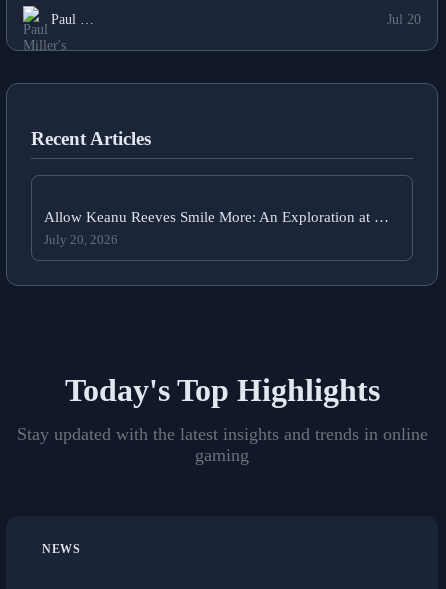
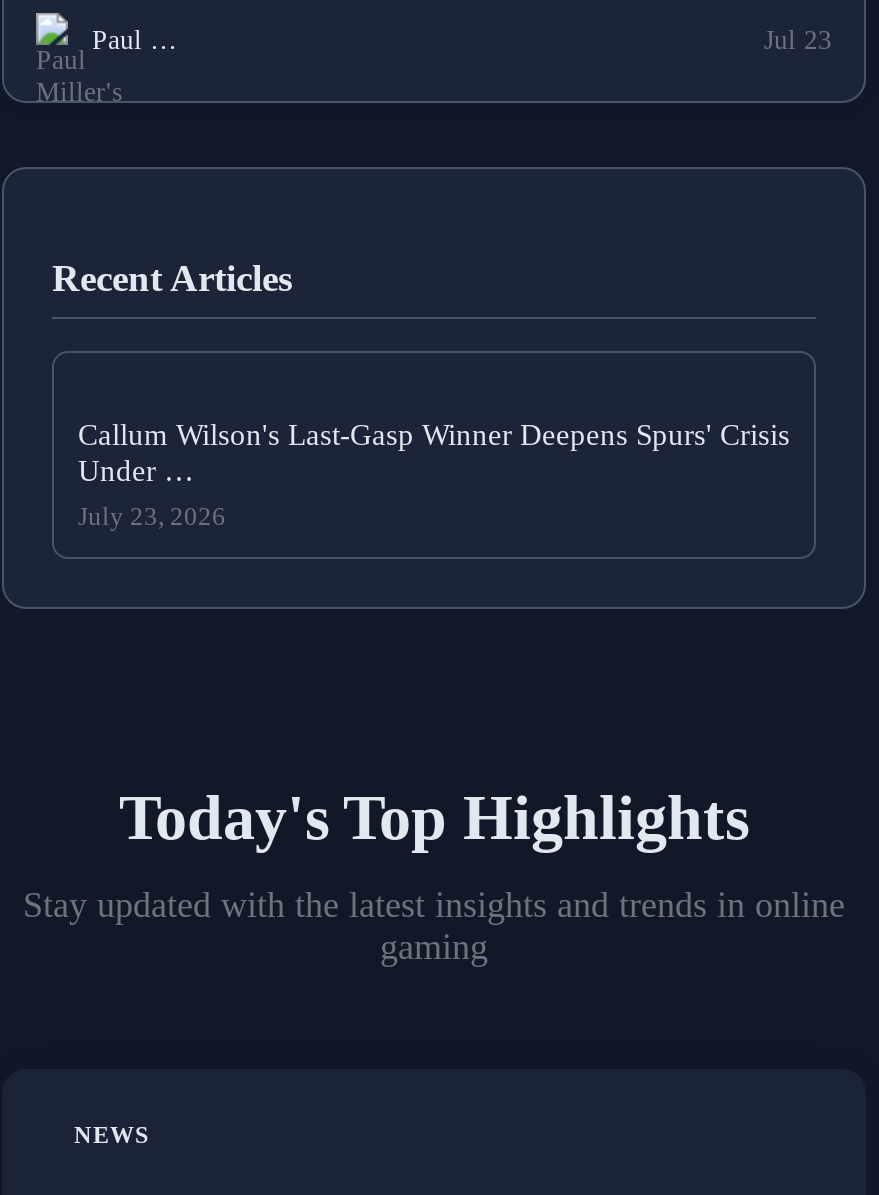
- Jul 20
+ Jul 23

- Allow Keanu Reeves Smile More: An Exploration at …
+ Callum Wilson's Last-Gasp Winner Deepens Spurs' Crisis
+ Under …

- July 20, 2026
+ July 23, 2026
